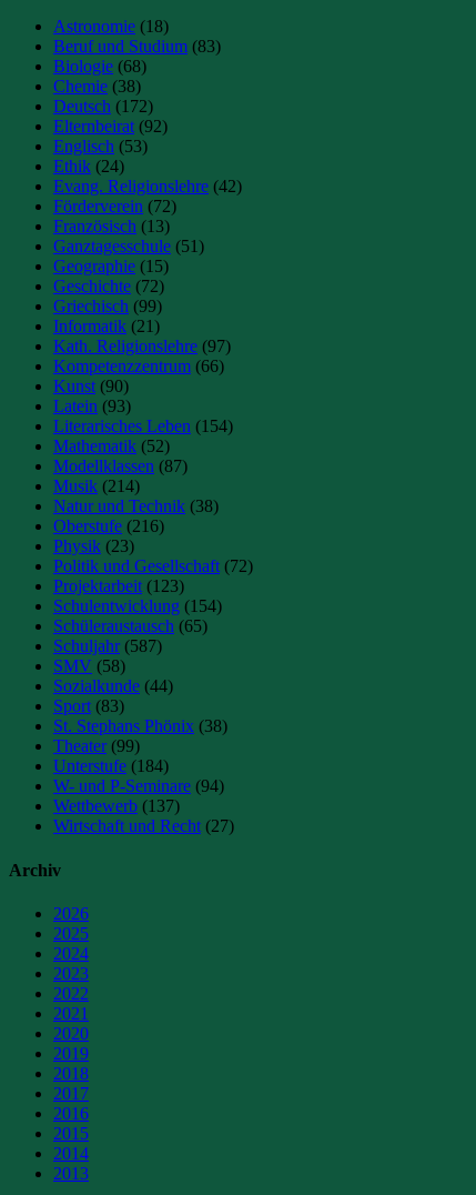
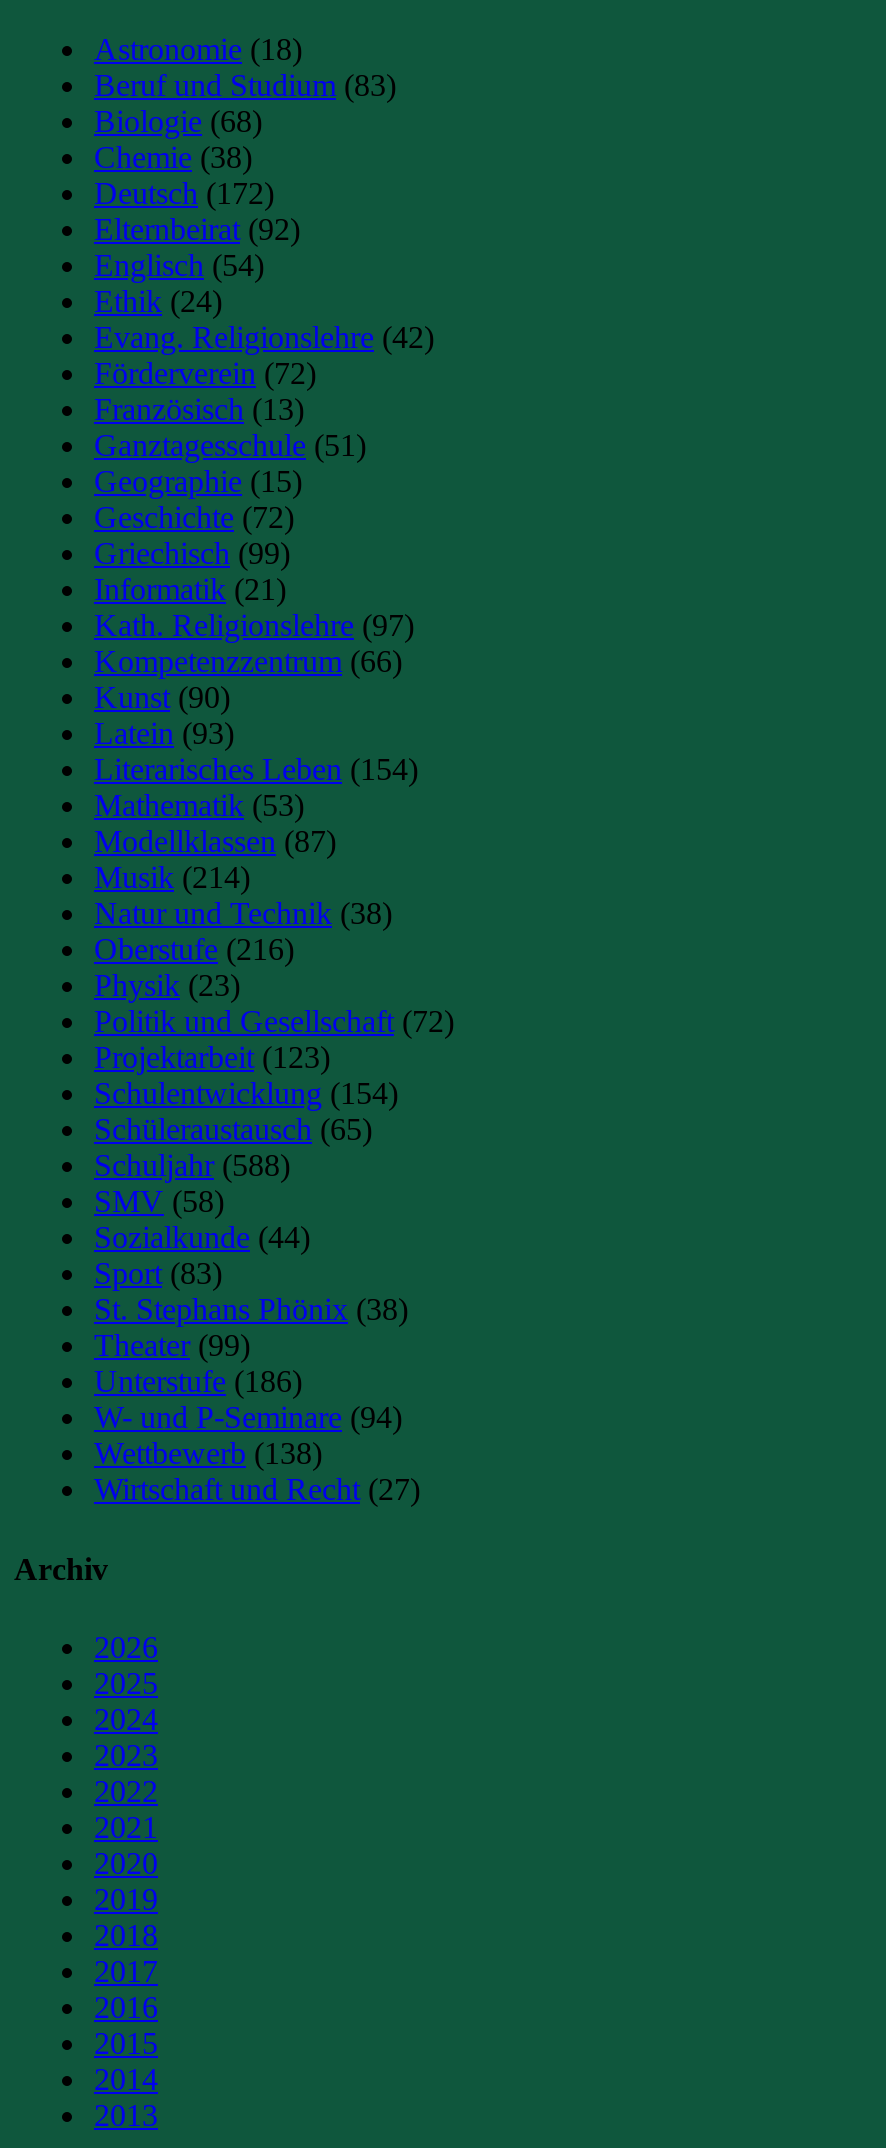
- Englisch (53)
+ Englisch (54)

- Mathematik (52)
+ Mathematik (53)

- Schuljahr (587)
+ Schuljahr (588)

- Unterstufe (184)
+ Unterstufe (186)

- Wettbewerb (137)
+ Wettbewerb (138)
